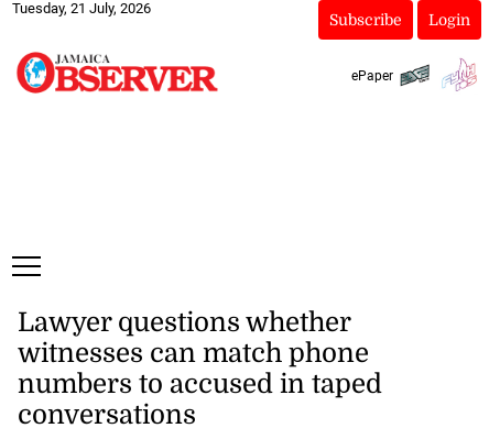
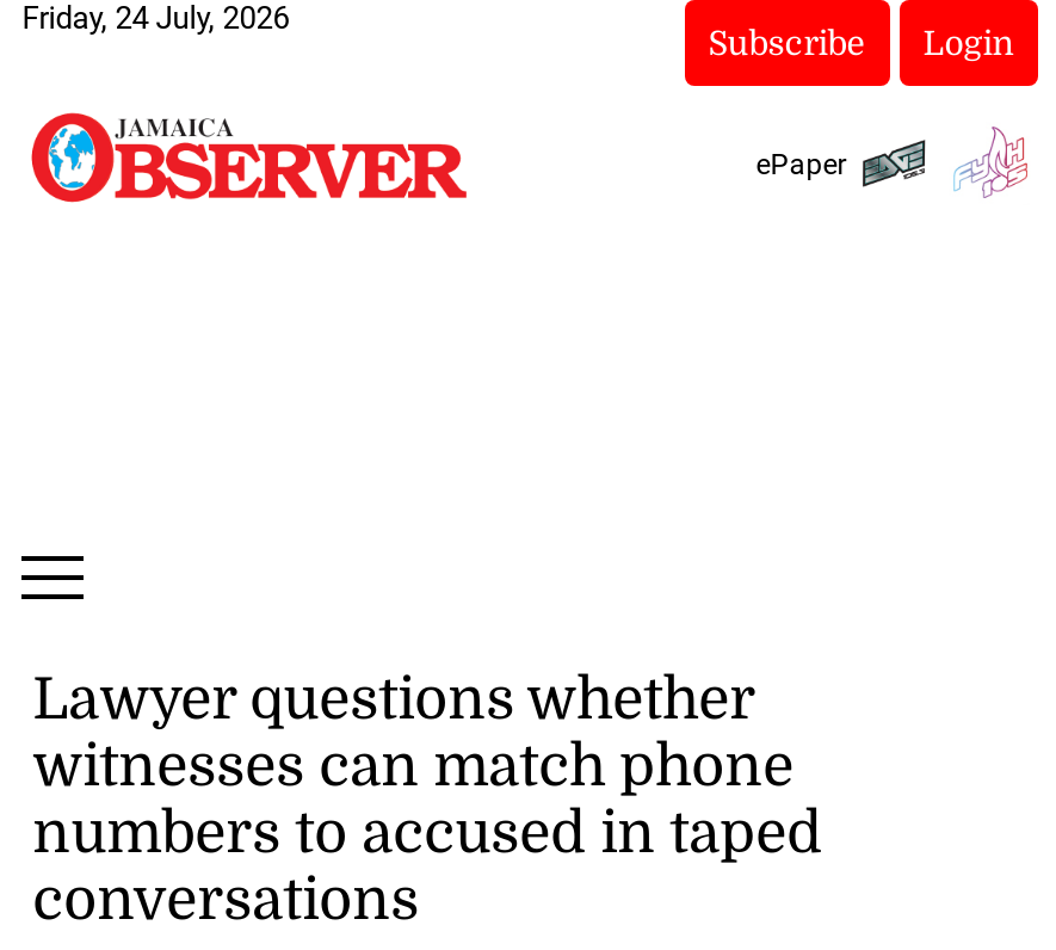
- Tuesday, 21 July, 2026
+ Friday, 24 July, 2026
